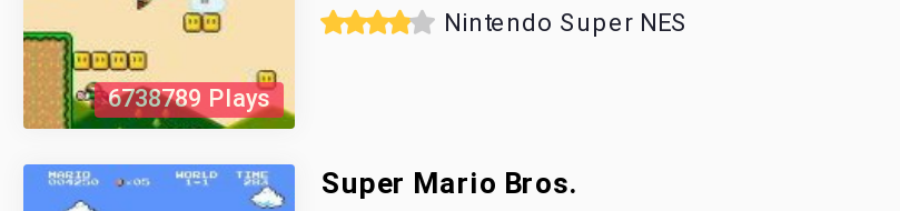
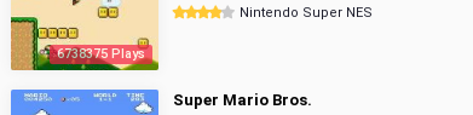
- 6738789 Plays
+ 6738375 Plays
